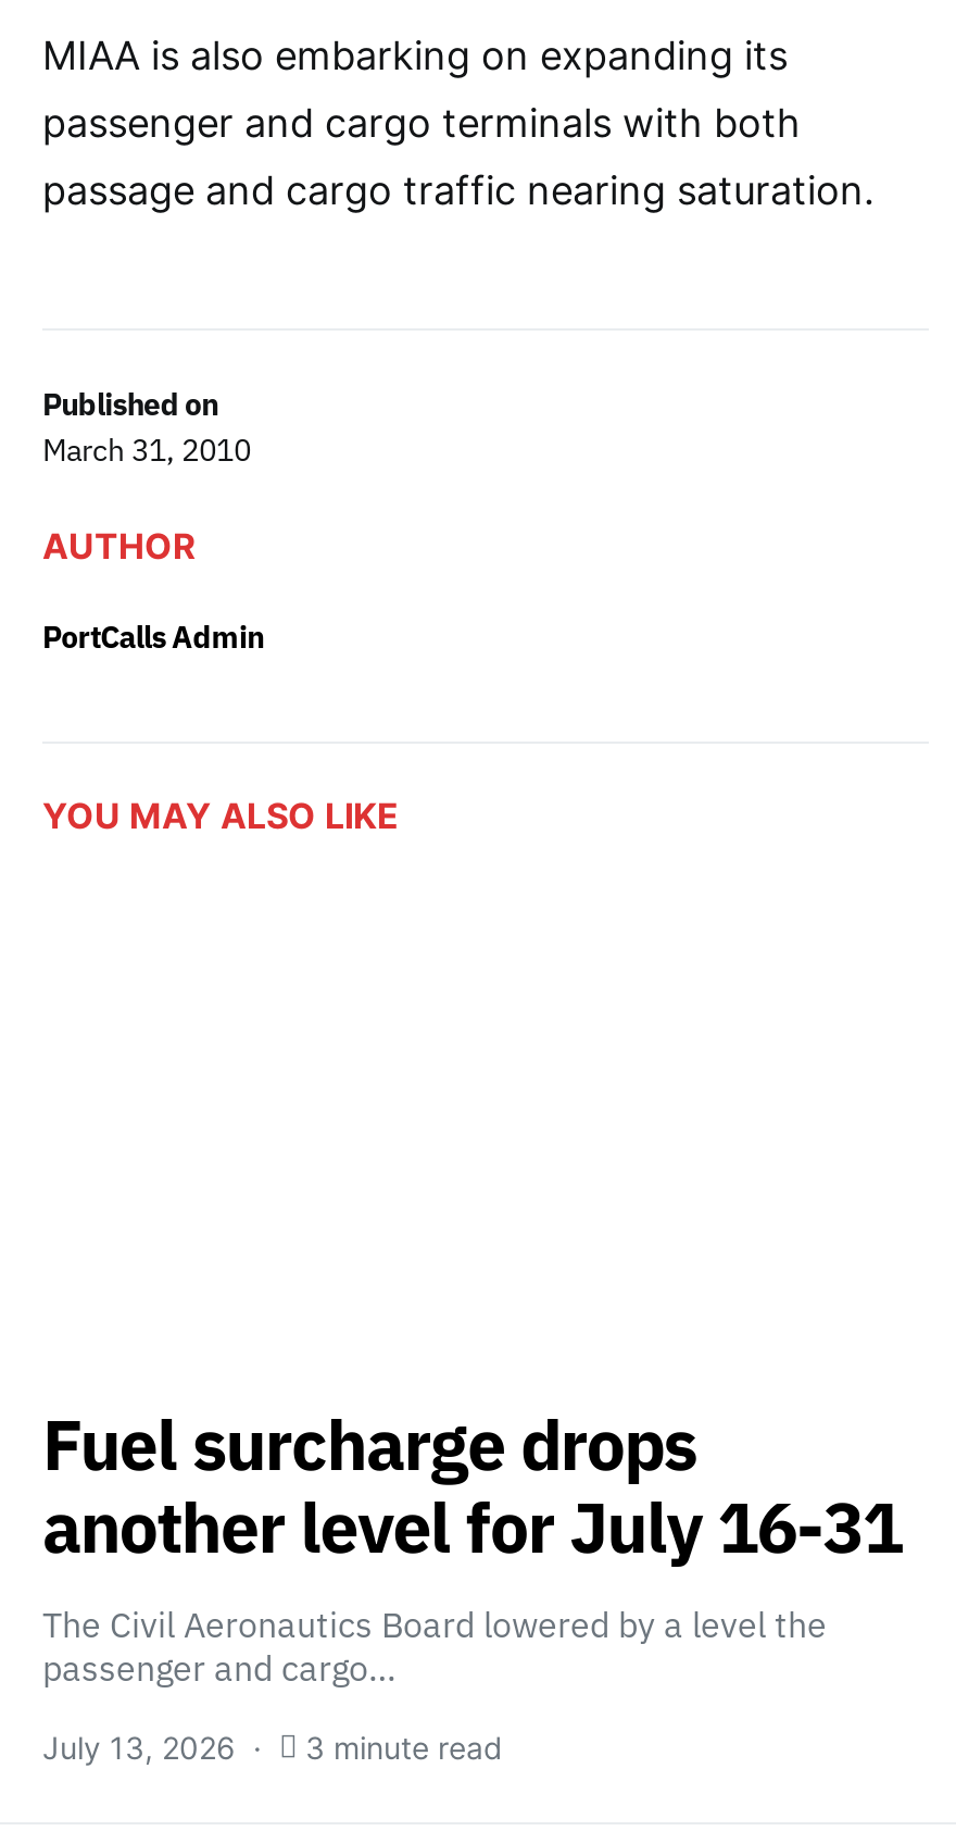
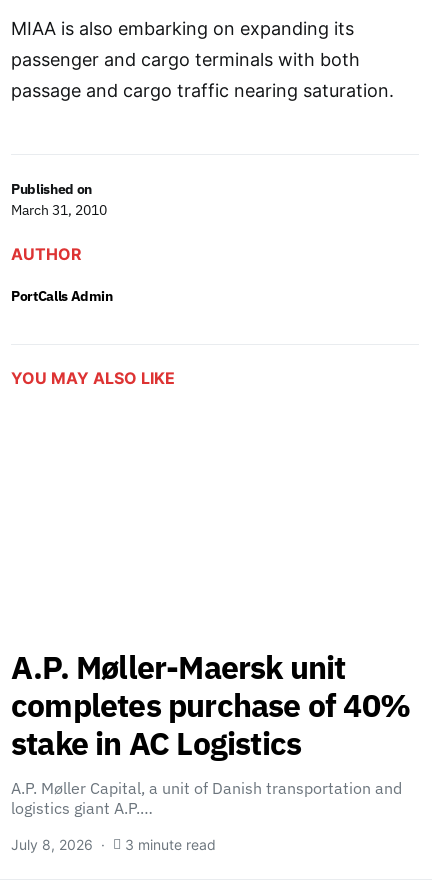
- Fuel surcharge drops
- another level for July 16-31
- The Civil Aeronautics Board lowered by a level the
- passenger and cargo…
+ A.P. Møller-Maersk unit
+ completes purchase of 40%
+ stake in AC Logistics
+ A.P. Møller Capital, a unit of Danish transportation and
+ logistics giant A.P.…

- July 13, 2026 3 minute read
+ July 8, 2026 3 minute read
